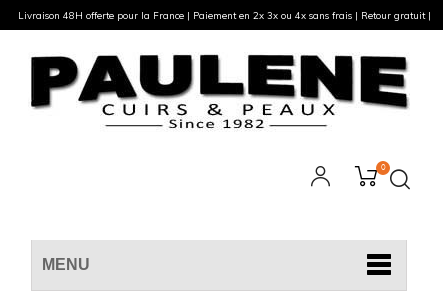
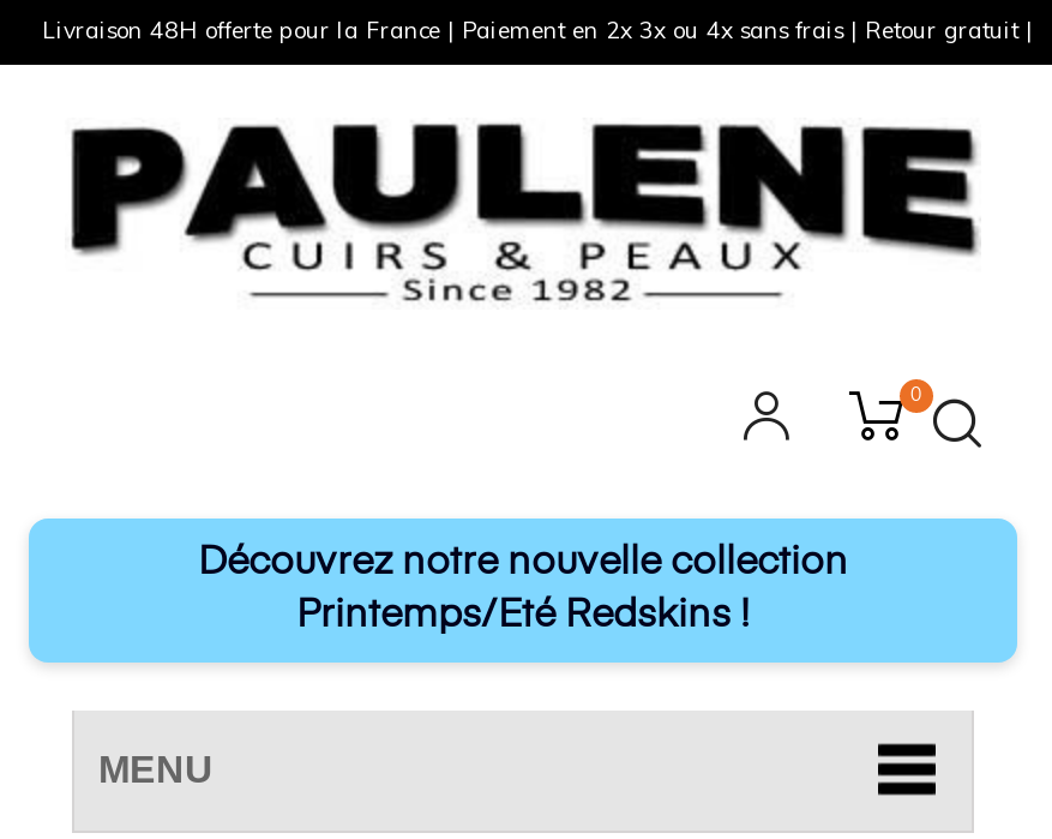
+ [image]
+ Découvrez notre nouvelle collection
+ Printemps/Eté Redskins !
